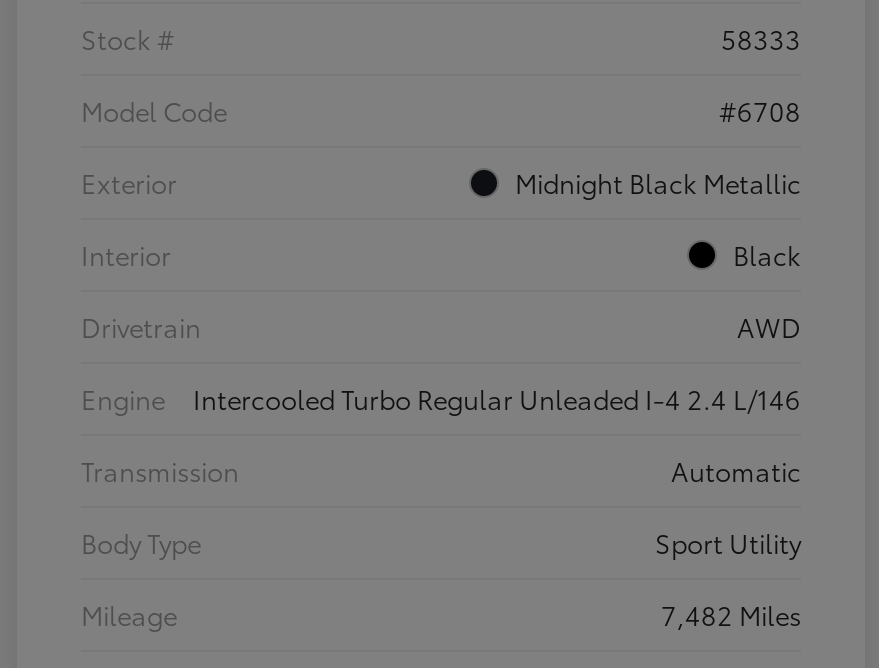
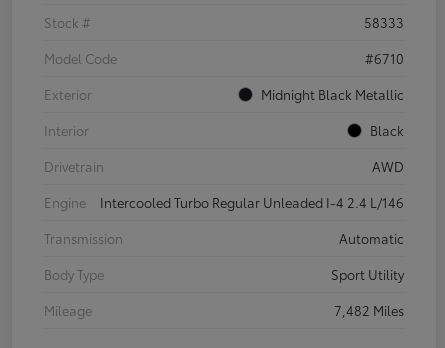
- #6708
+ #6710
